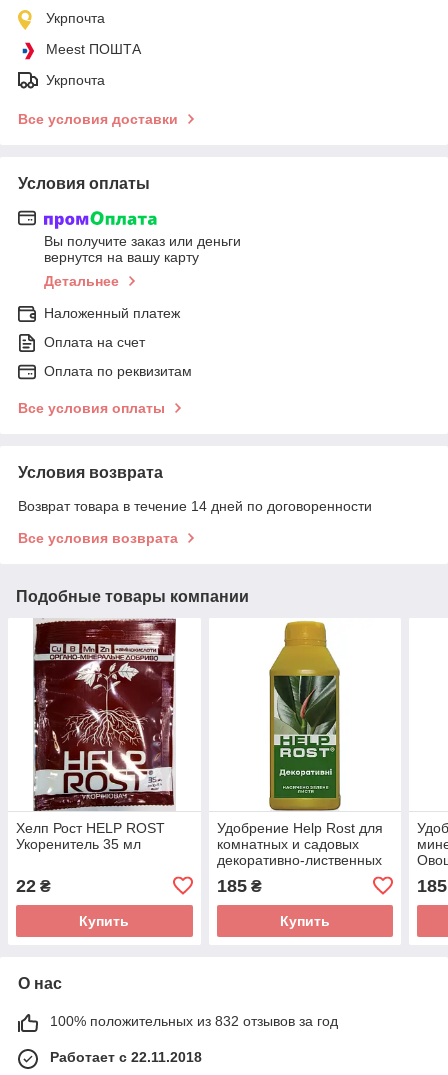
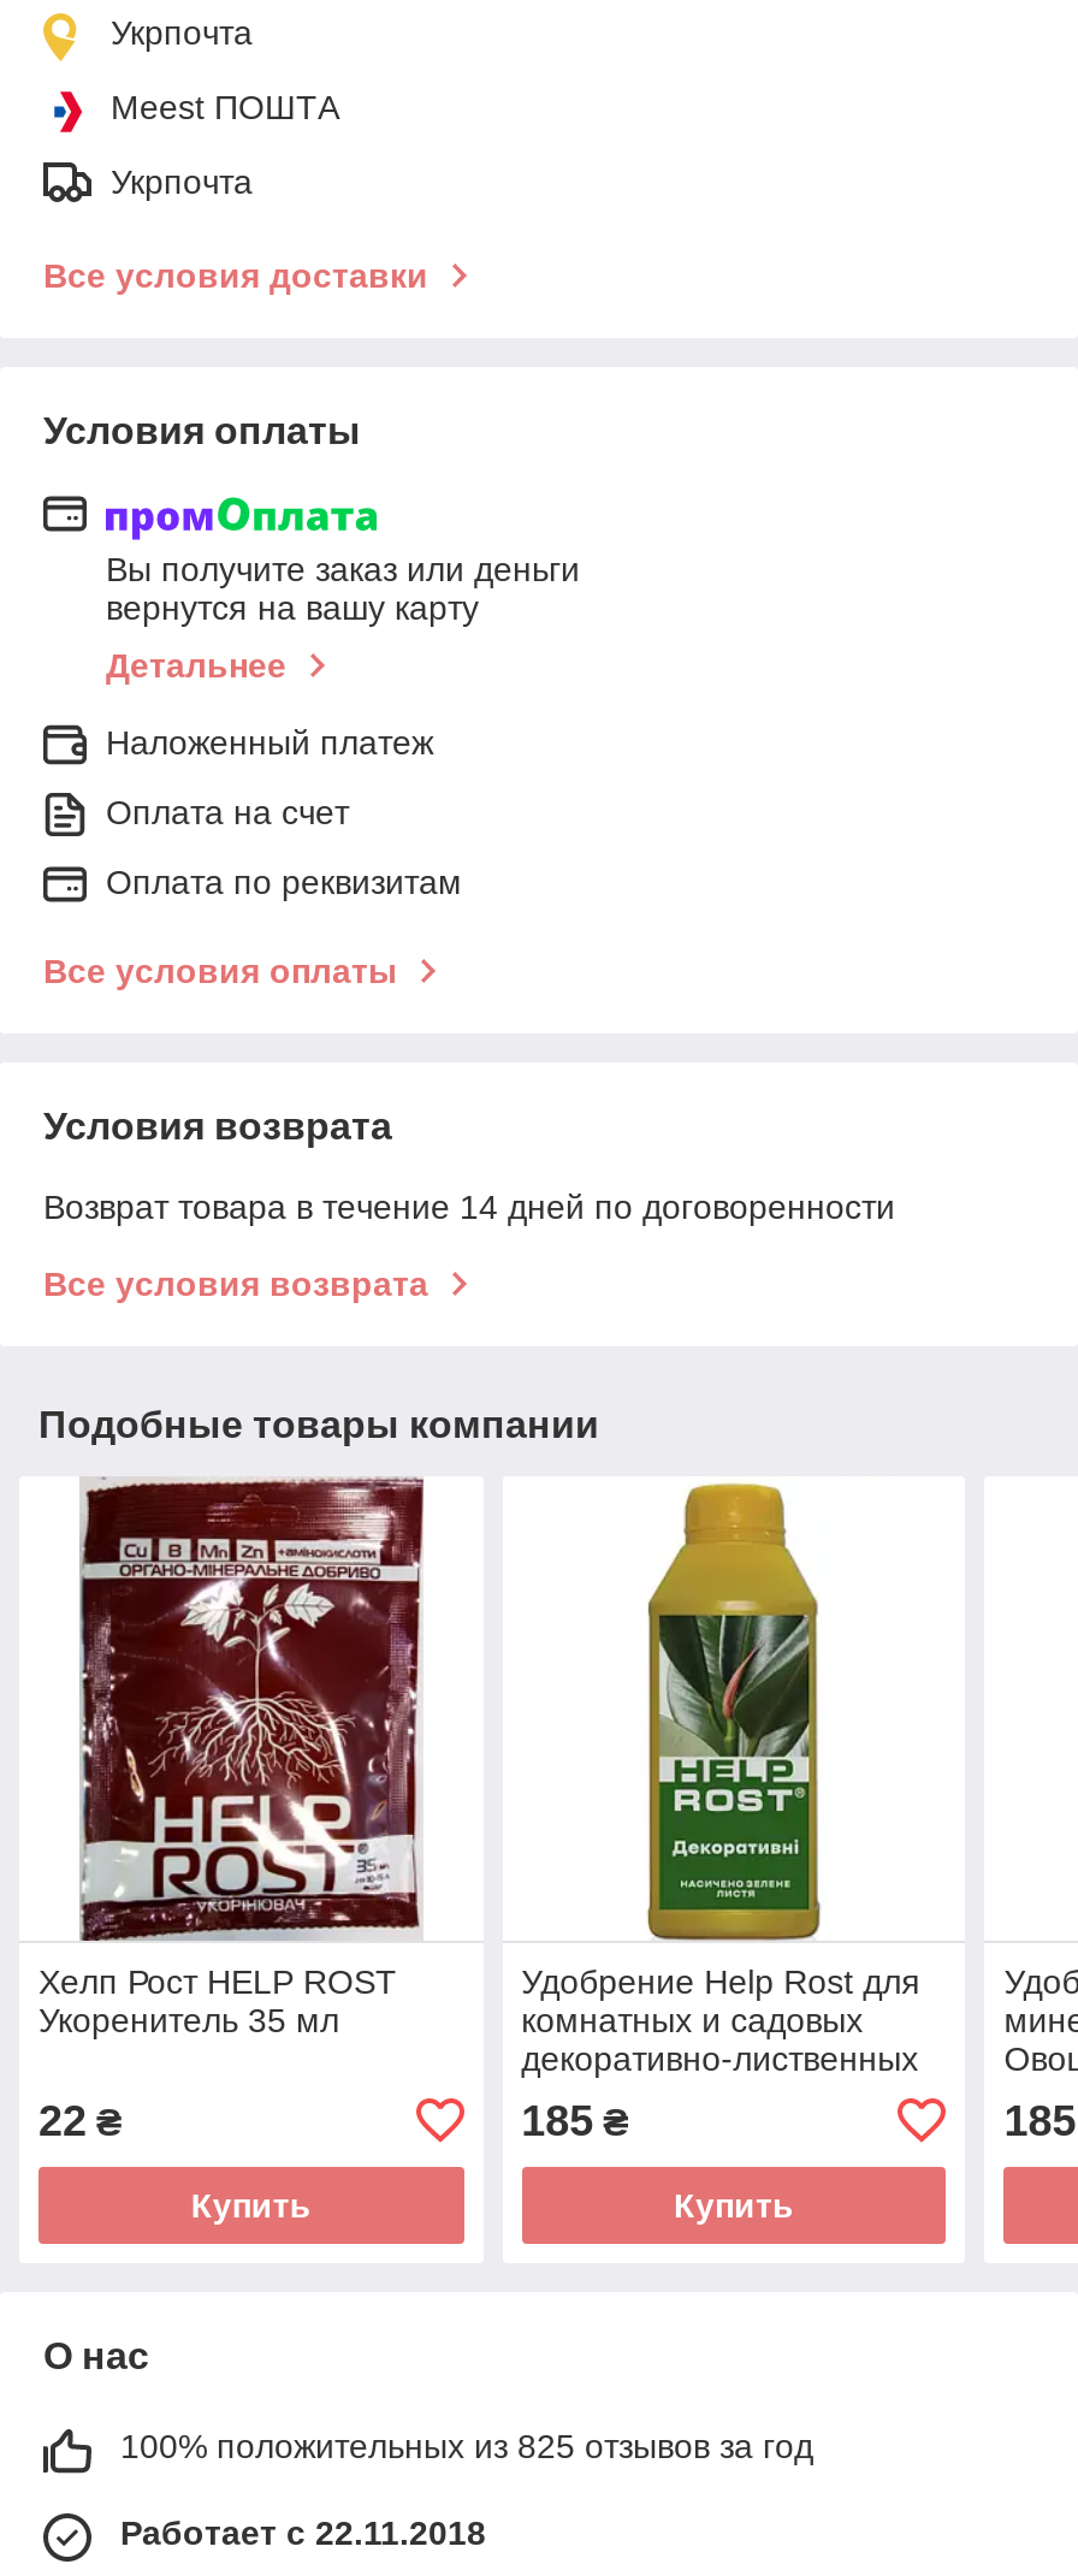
- 100% положительных из 832 отзывов за год
+ 100% положительных из 825 отзывов за год
